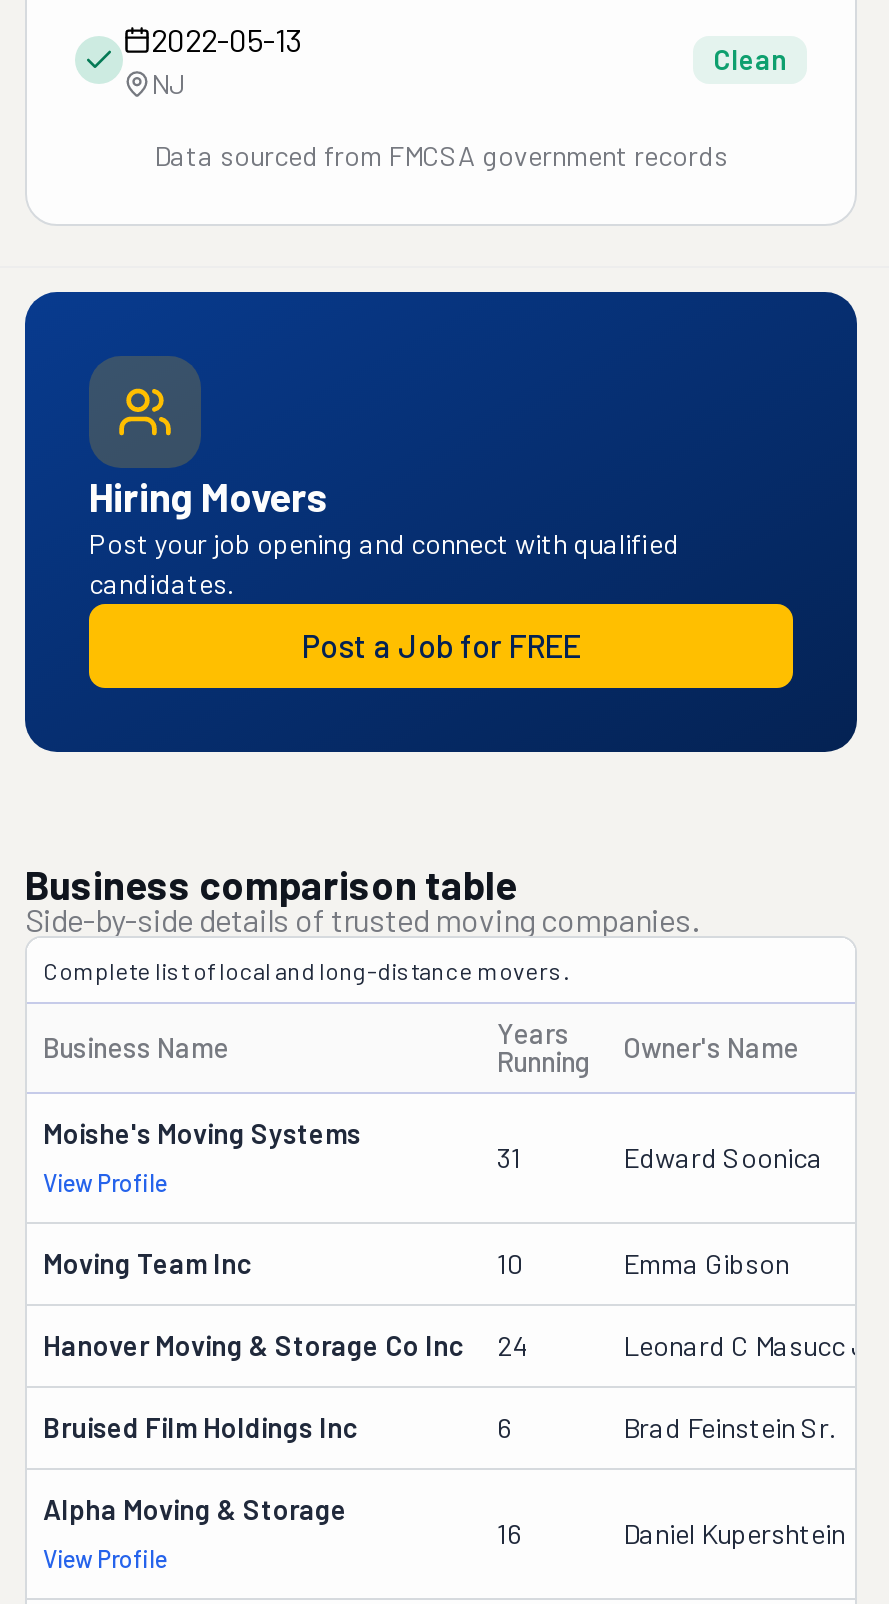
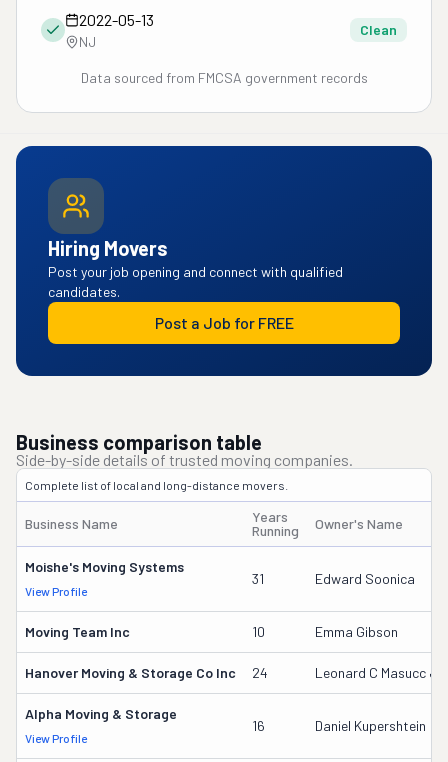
- Bruised Film Holdings Inc
- 6
- Brad Feinstein Sr.
